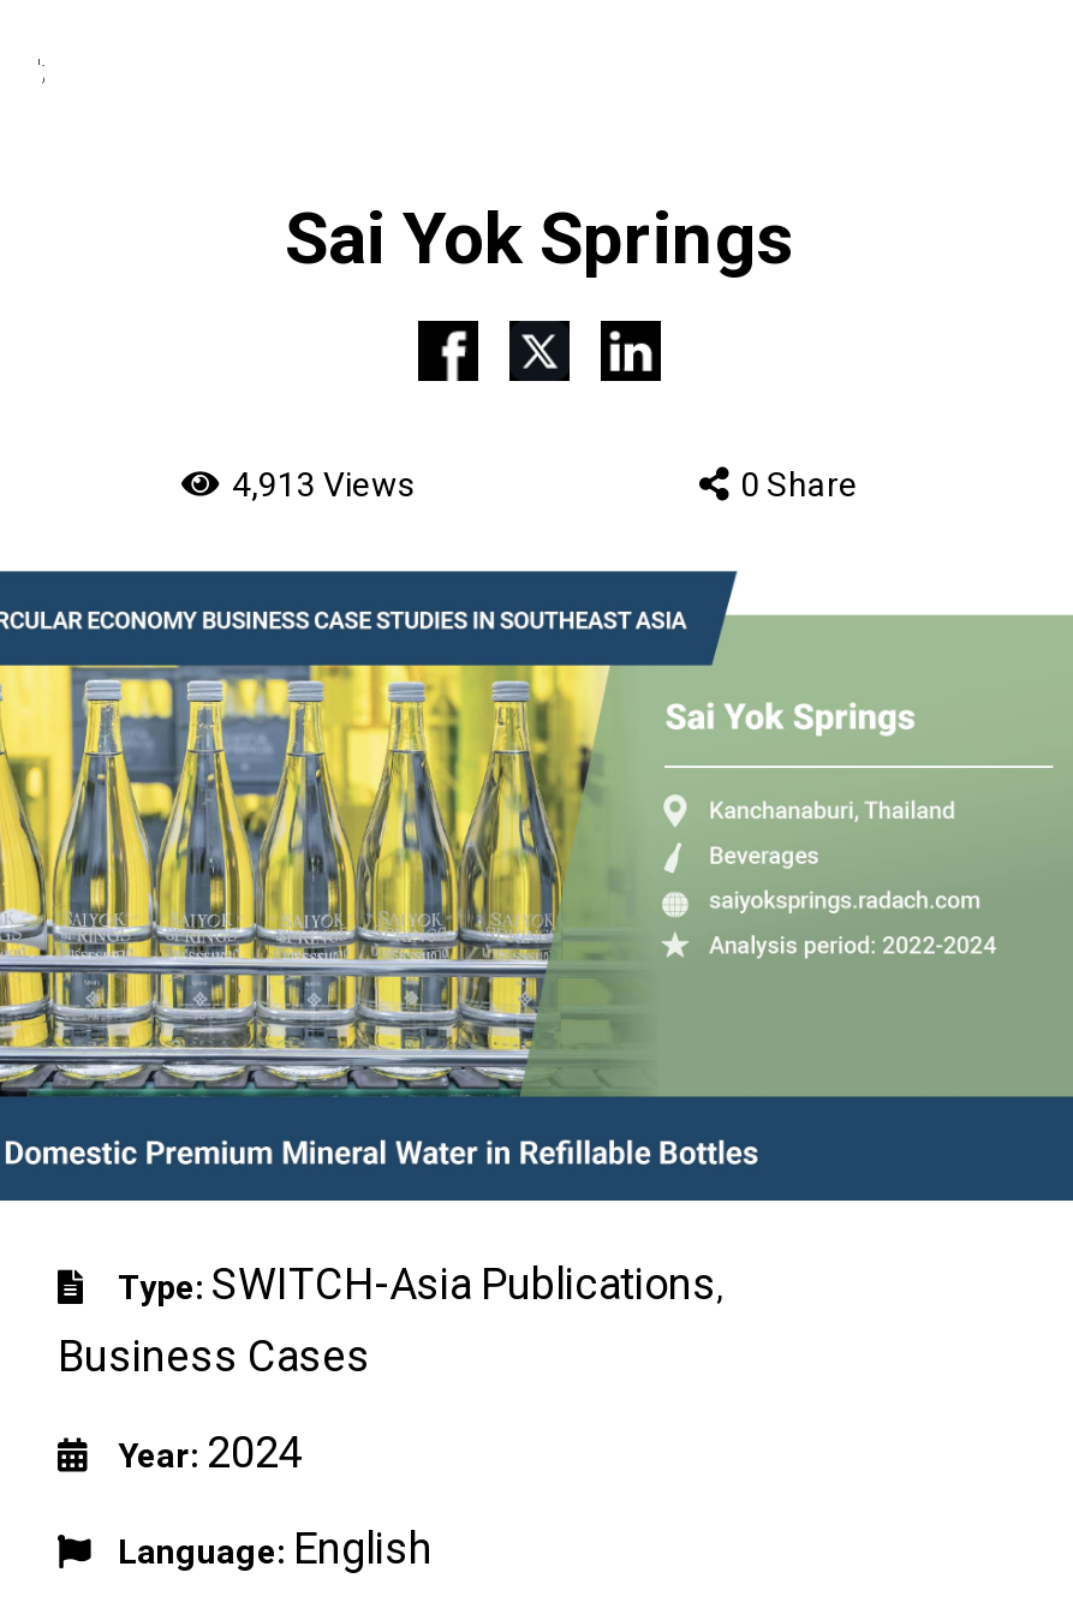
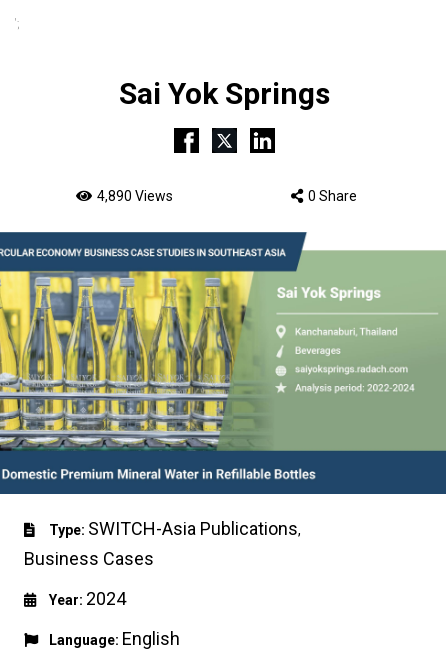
- 4,913 Views
+ 4,890 Views
